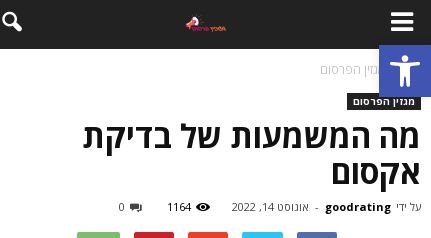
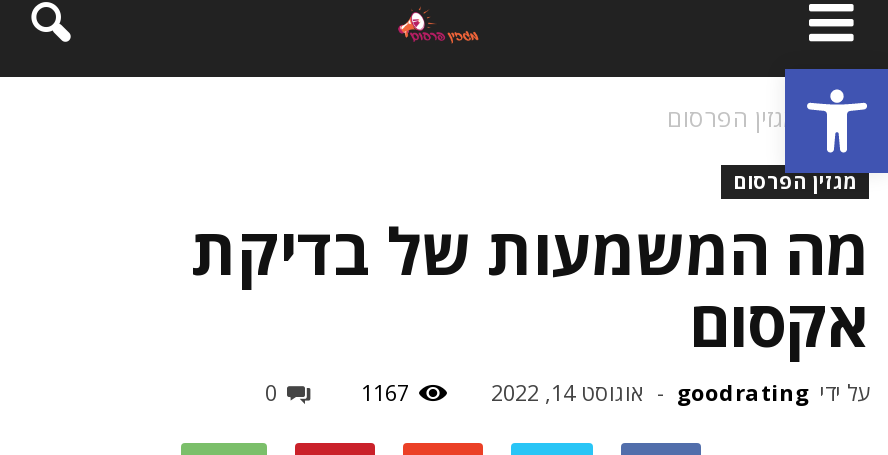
- 1164
+ 1167
